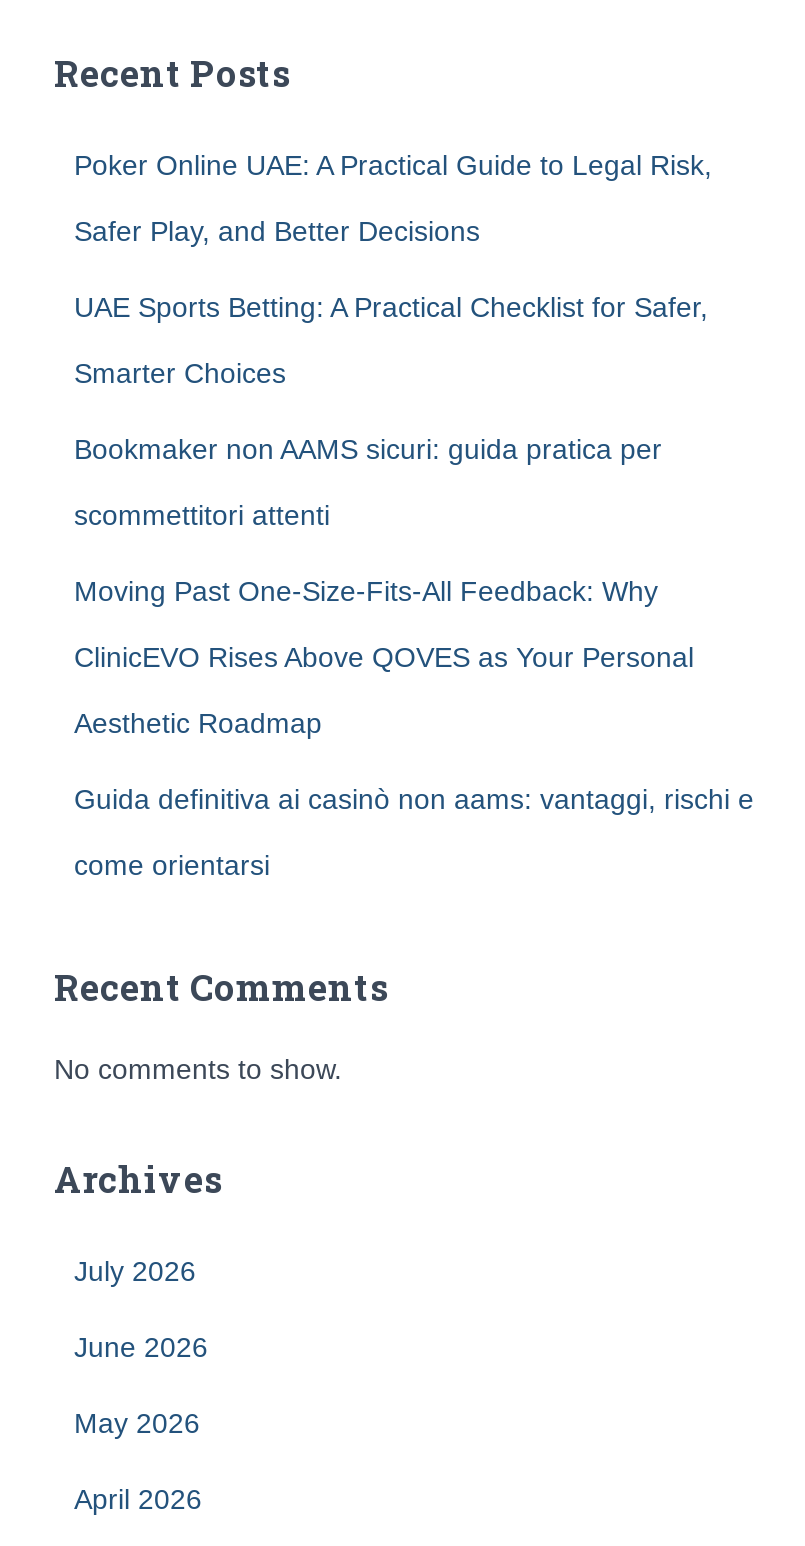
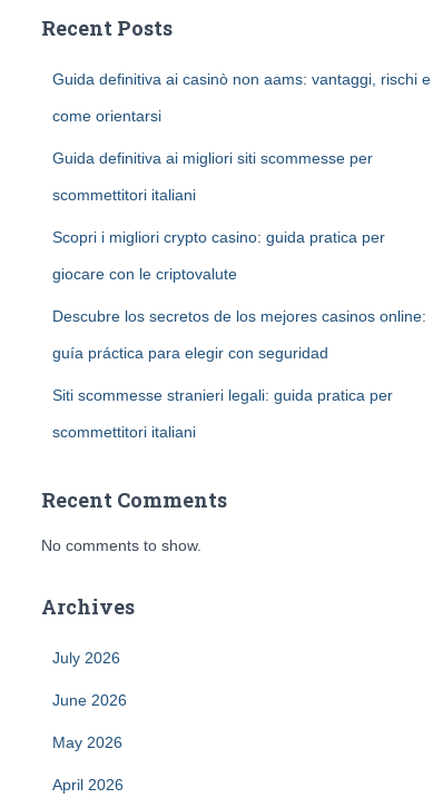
- Poker Online UAE: A Practical Guide to Legal Risk,
- Safer Play, and Better Decisions
- UAE Sports Betting: A Practical Checklist for Safer,
- Smarter Choices
- Bookmaker non AAMS sicuri: guida pratica per
- scommettitori attenti
- Moving Past One-Size-Fits-All Feedback: Why
- ClinicEVO Rises Above QOVES as Your Personal
- Aesthetic Roadmap

moved up: Guida definitiva ai casinò non aams: vantaggi, rischi e | come orientarsi

+ Guida definitiva ai migliori siti scommesse per
+ scommettitori italiani
+ Scopri i migliori crypto casino: guida pratica per
+ giocare con le criptovalute
+ Descubre los secretos de los mejores casinos online:
+ guía práctica para elegir con seguridad
+ Siti scommesse stranieri legali: guida pratica per
+ scommettitori italiani
